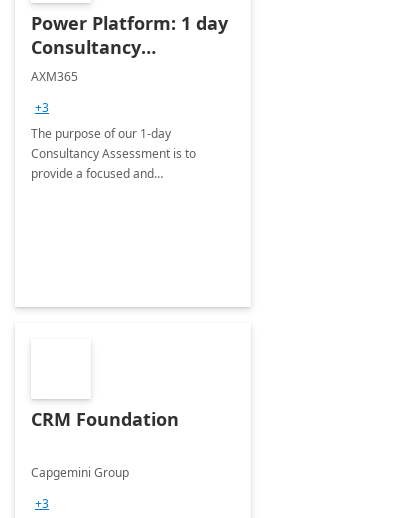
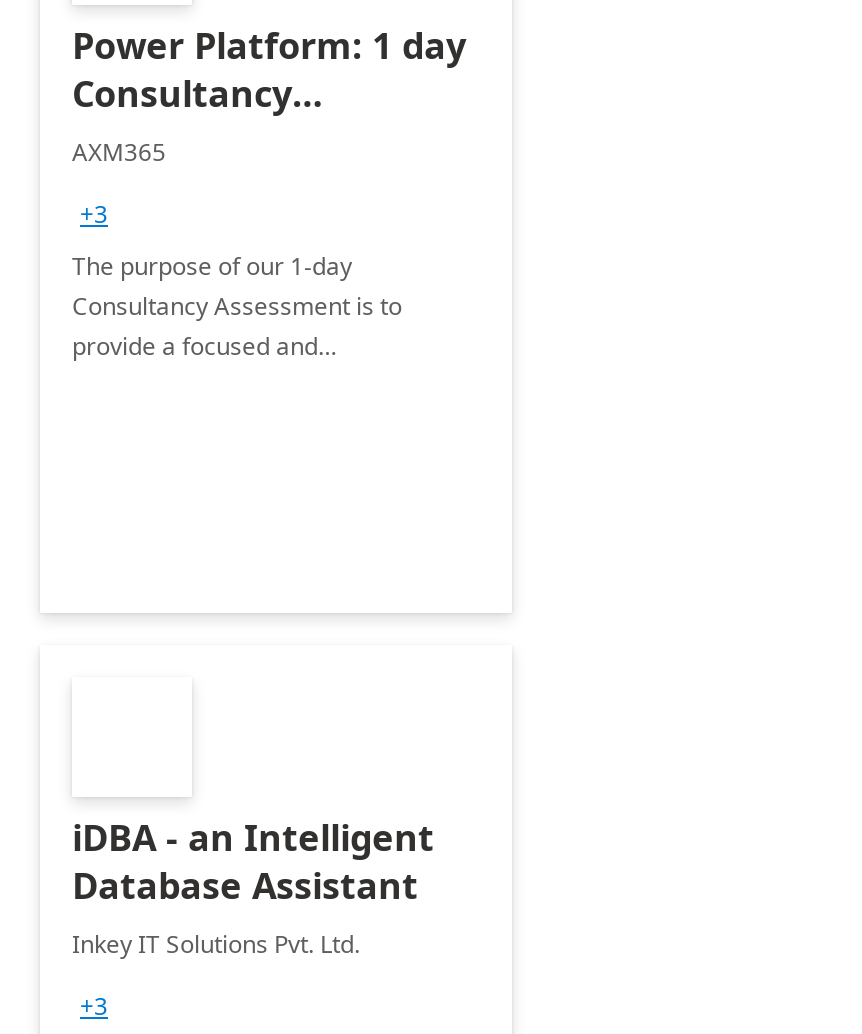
- CRM Foundation
- Capgemini Group
+ iDBA - an Intelligent
+ Database Assistant
+ Inkey IT Solutions Pvt. Ltd.
